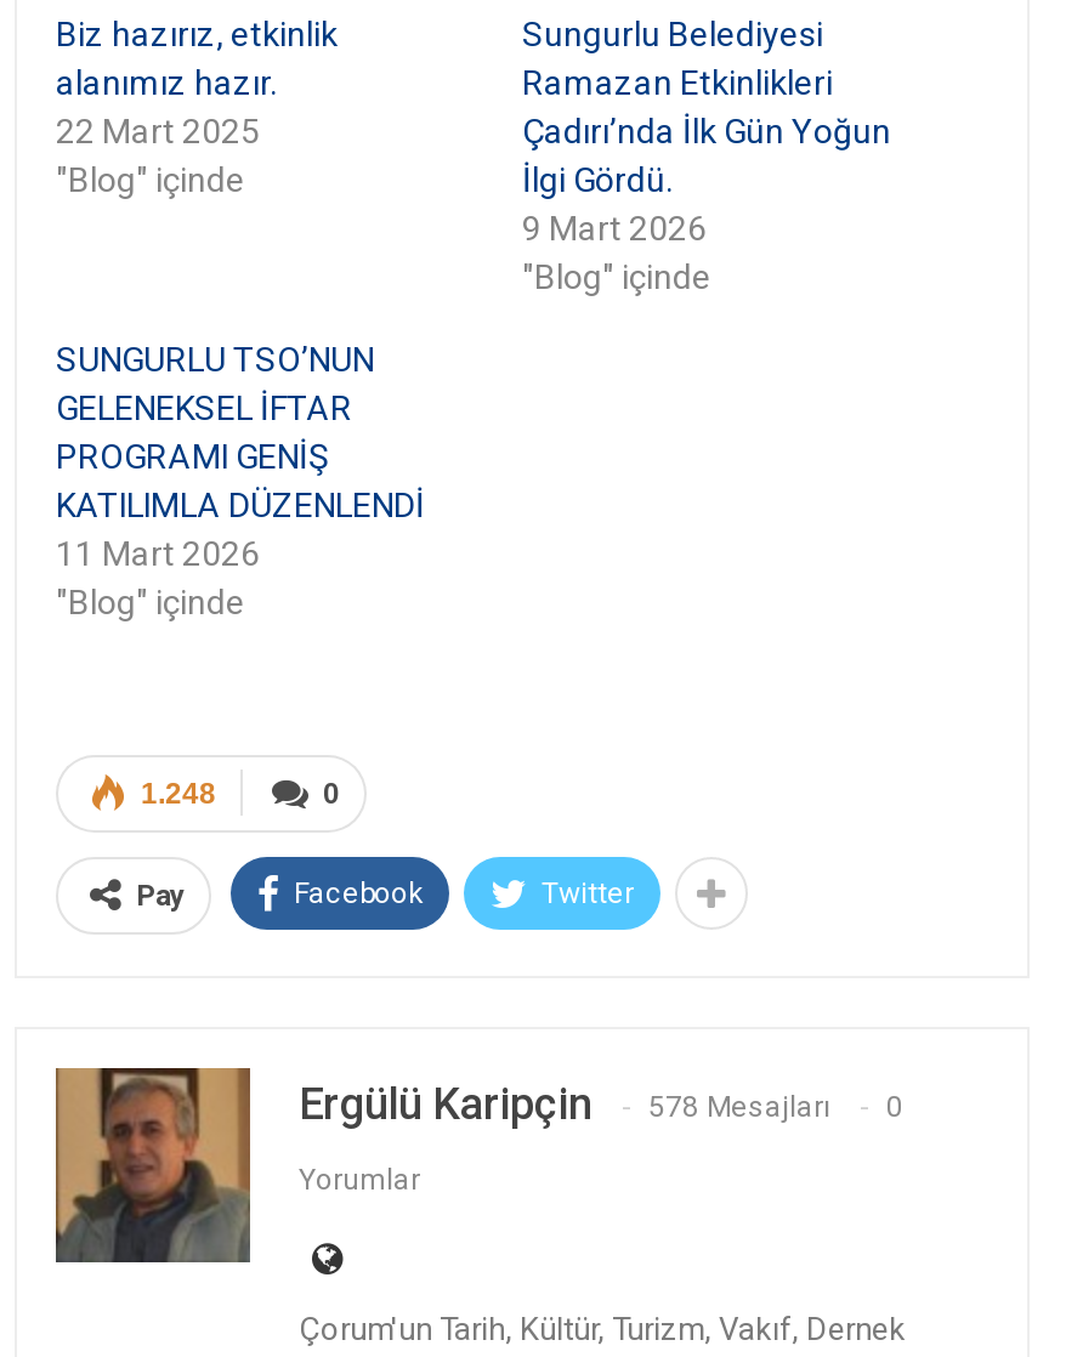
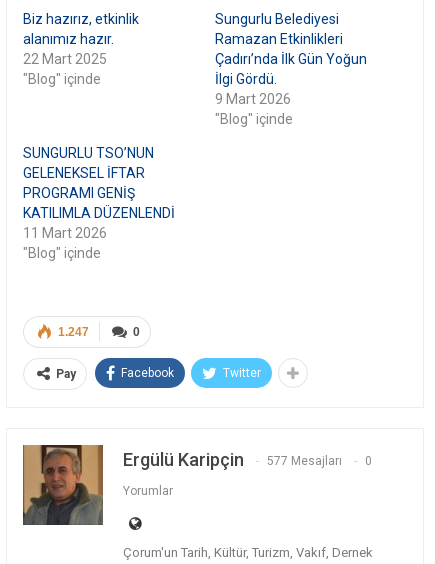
- 1.248
+ 1.247

- Ergülü Karipçin 578 Mesajları 0
+ Ergülü Karipçin 577 Mesajları 0
